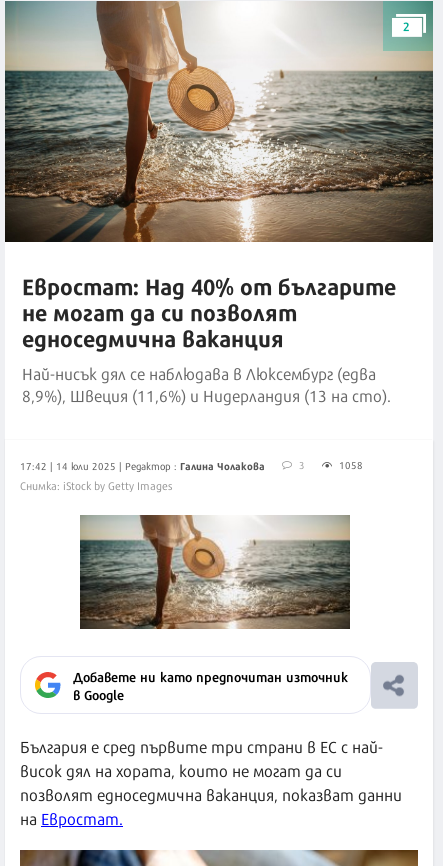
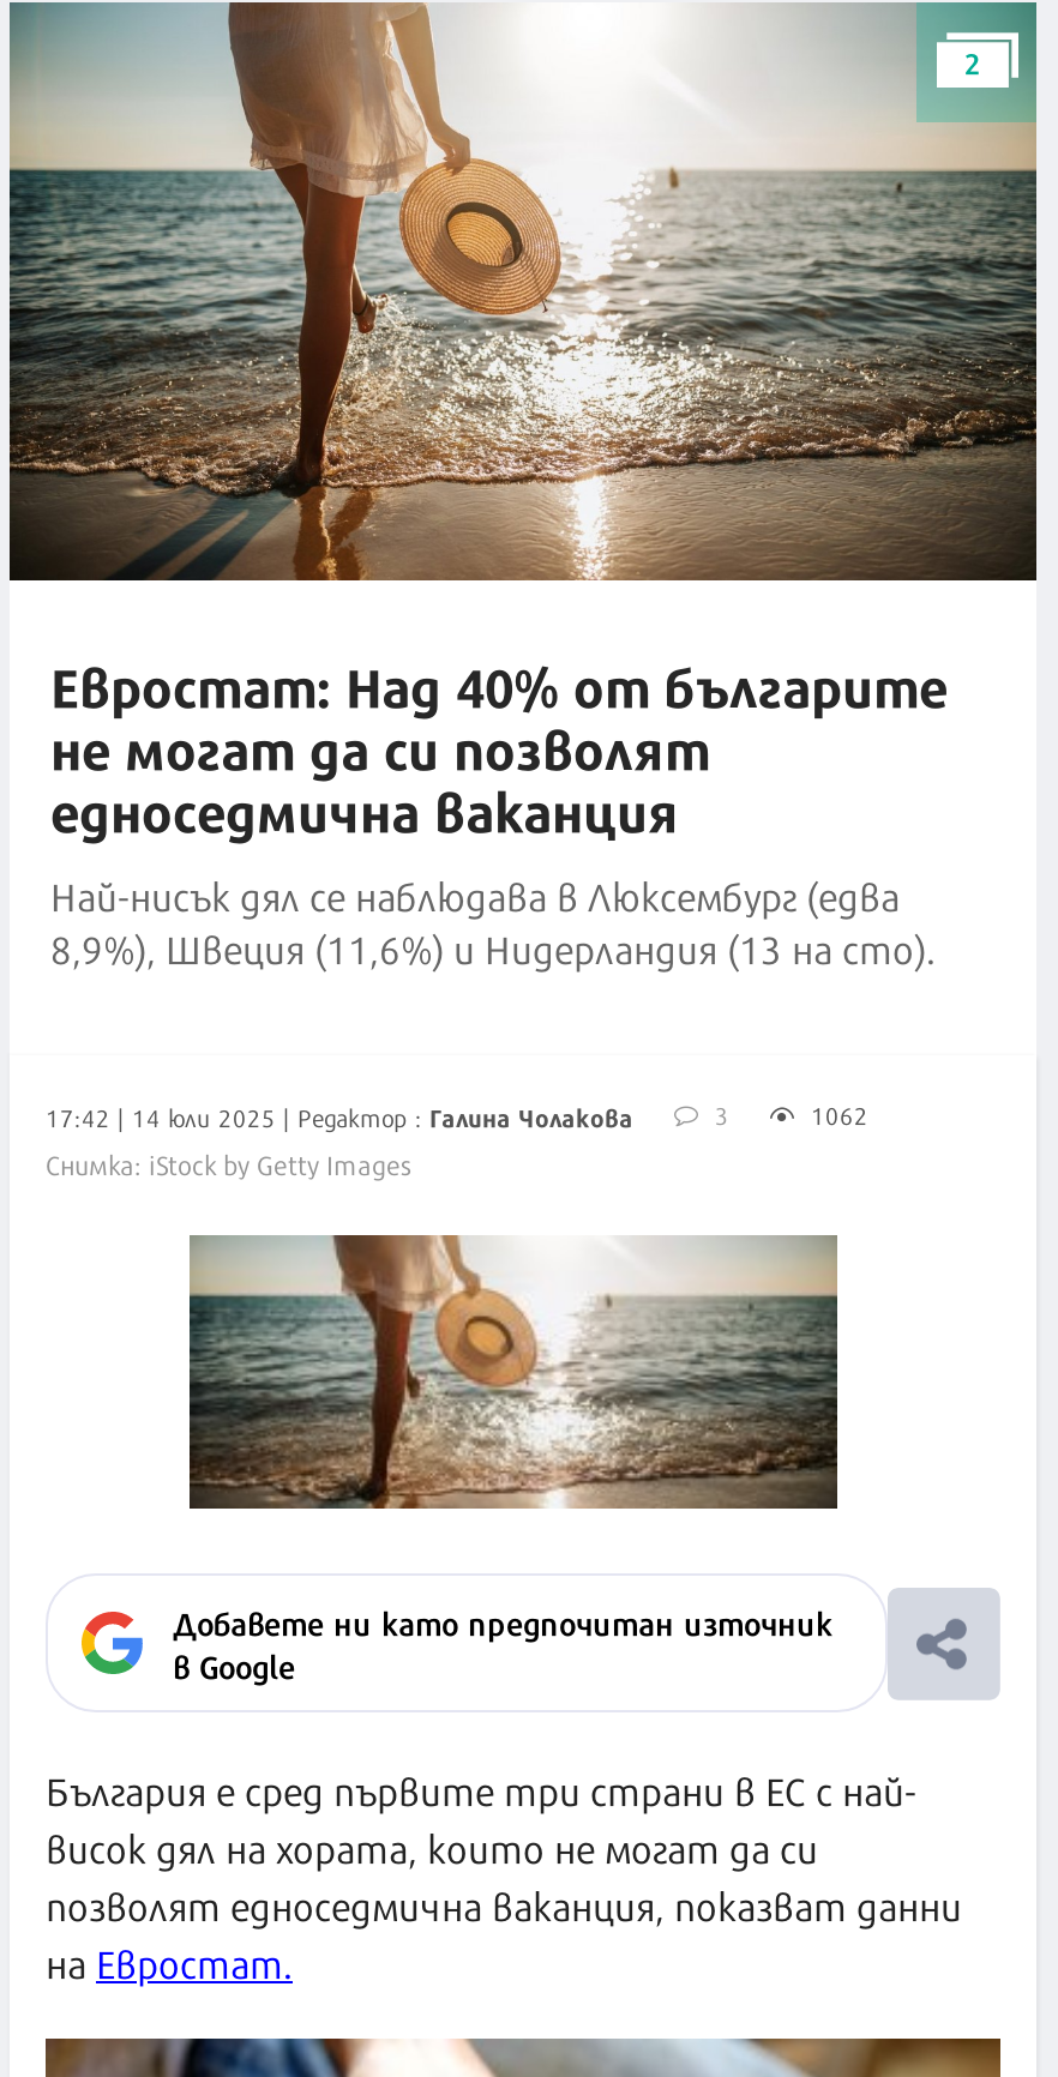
- 1058
+ 1062
